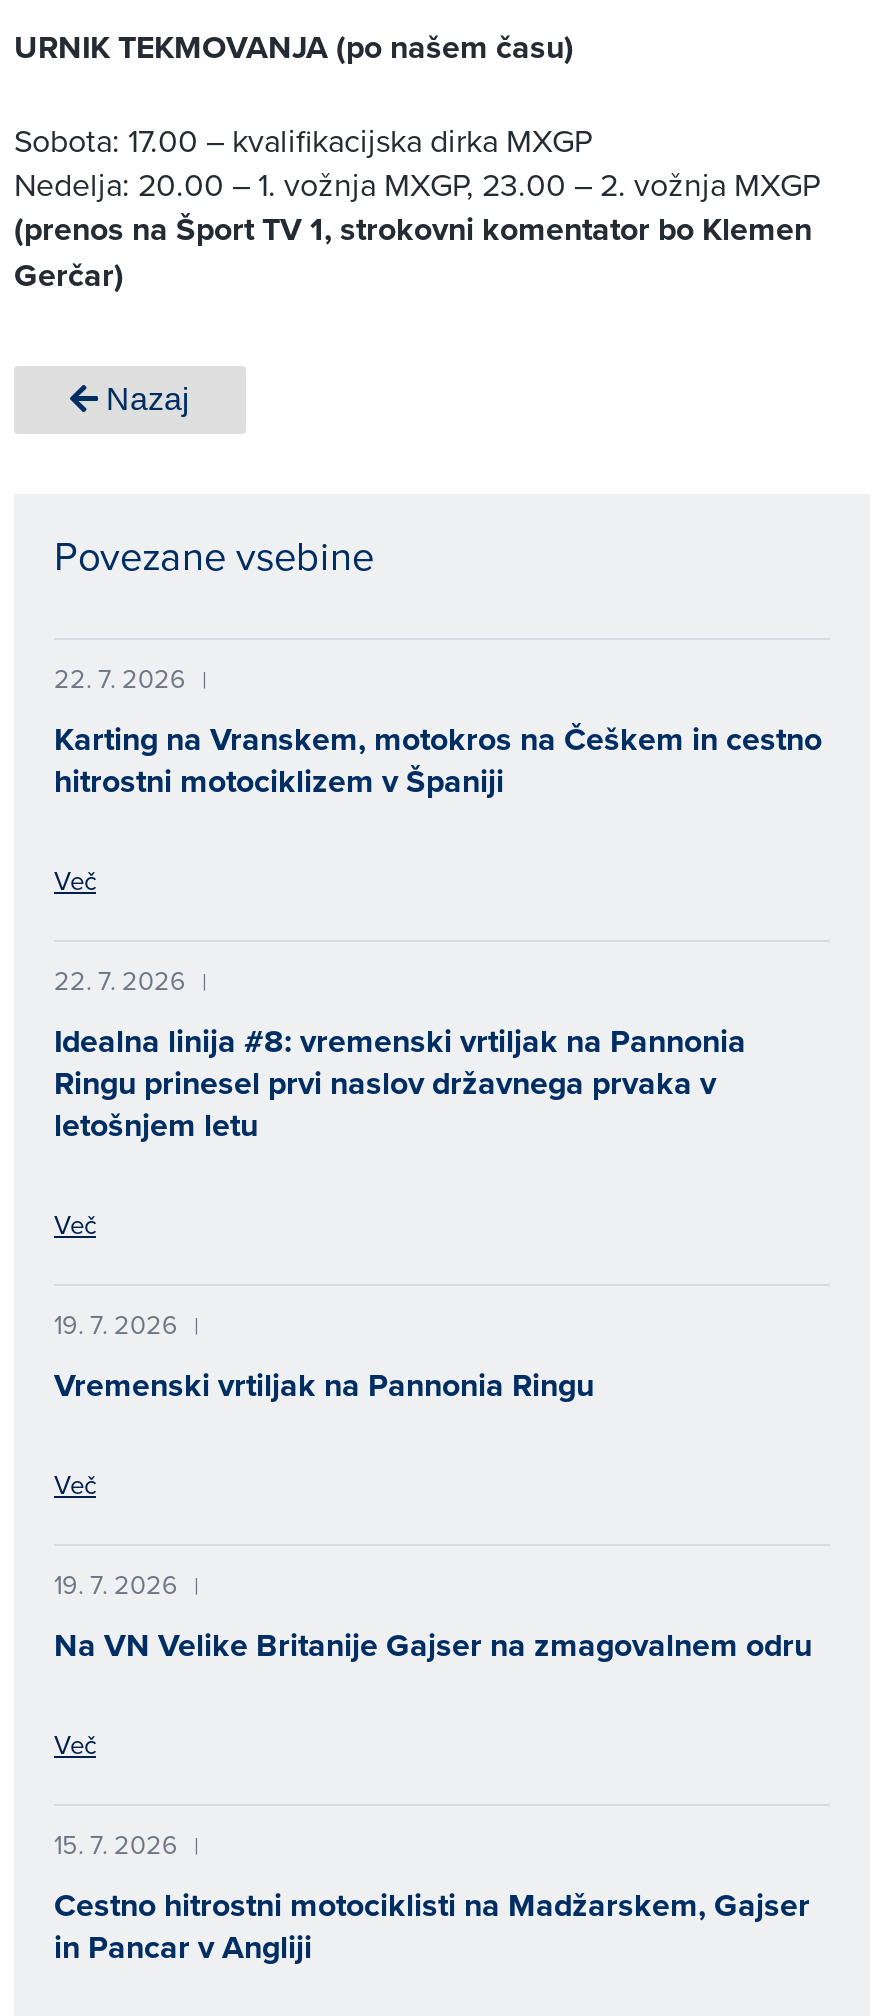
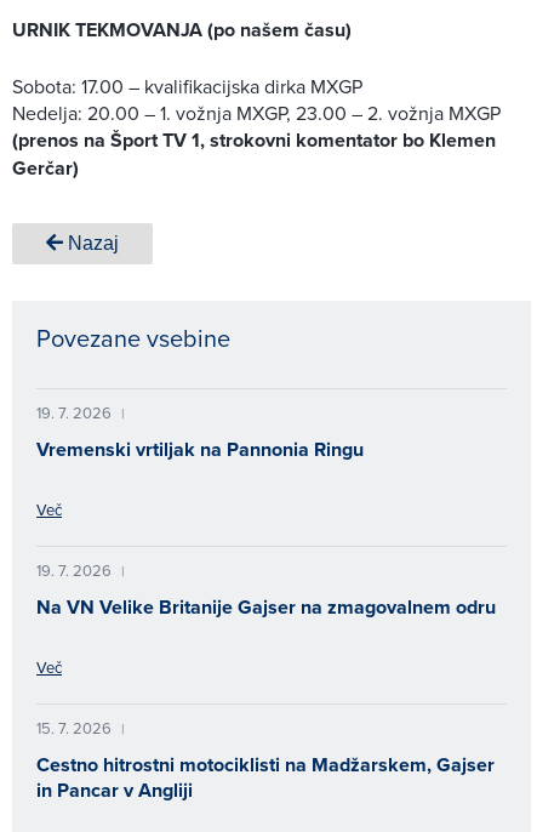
- 22. 7. 2026
- Karting na Vranskem, motokros na Češkem in cestno
- hitrostni motociklizem v Španiji
- Več
- 22. 7. 2026
- Idealna linija #8: vremenski vrtiljak na Pannonia
- Ringu prinesel prvi naslov državnega prvaka v
- letošnjem letu
- Več
